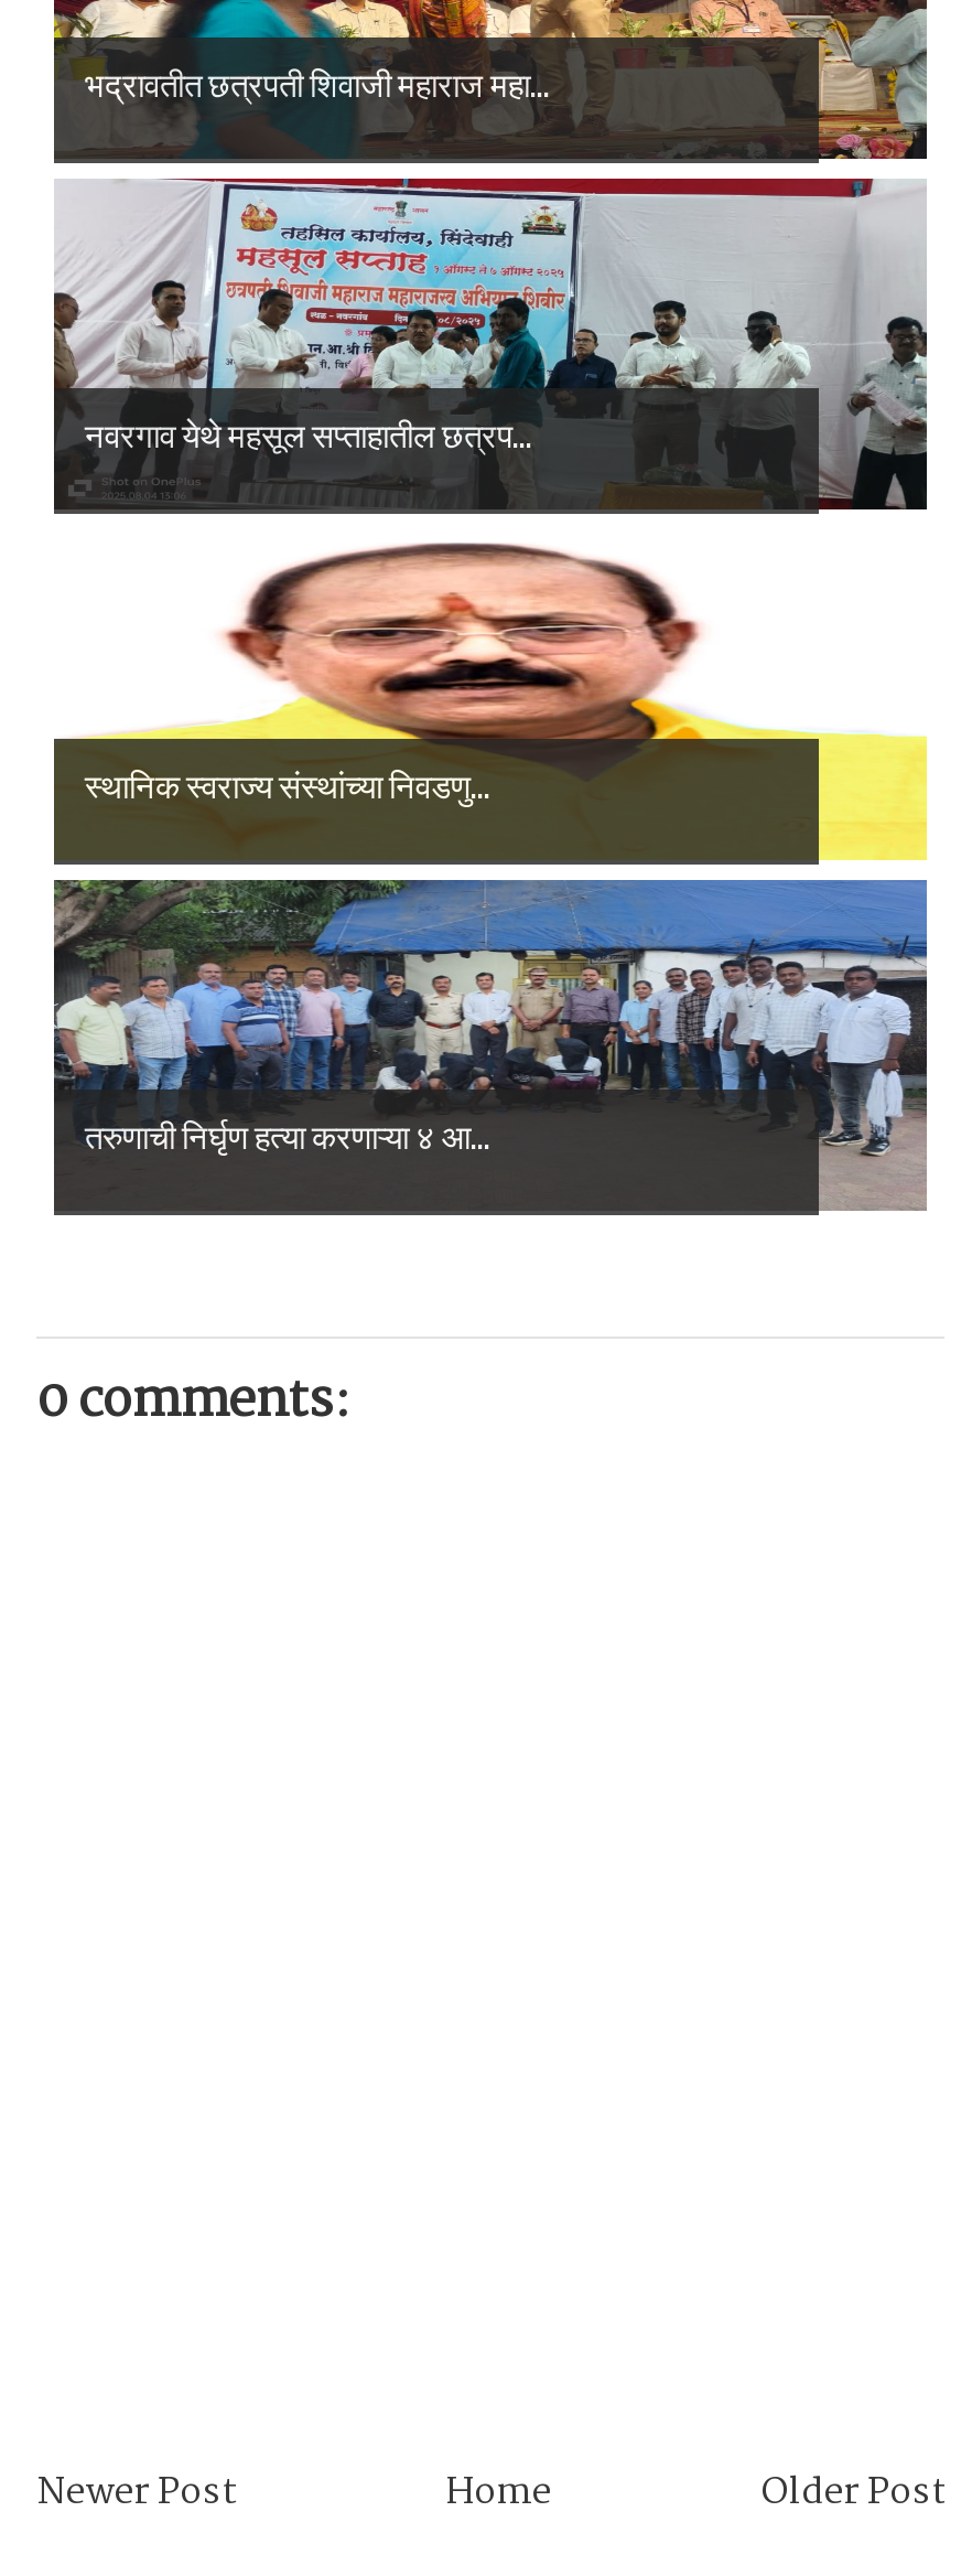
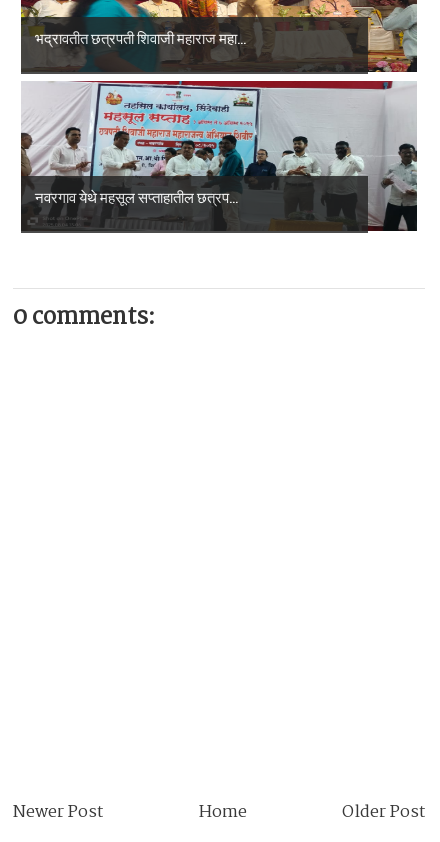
- [image]
- स्थानिक स्वराज्य संस्थांच्या निवडणु...

- [image]
- तरुणाची निर्घृण हत्या करणाऱ्या ४ आ...
